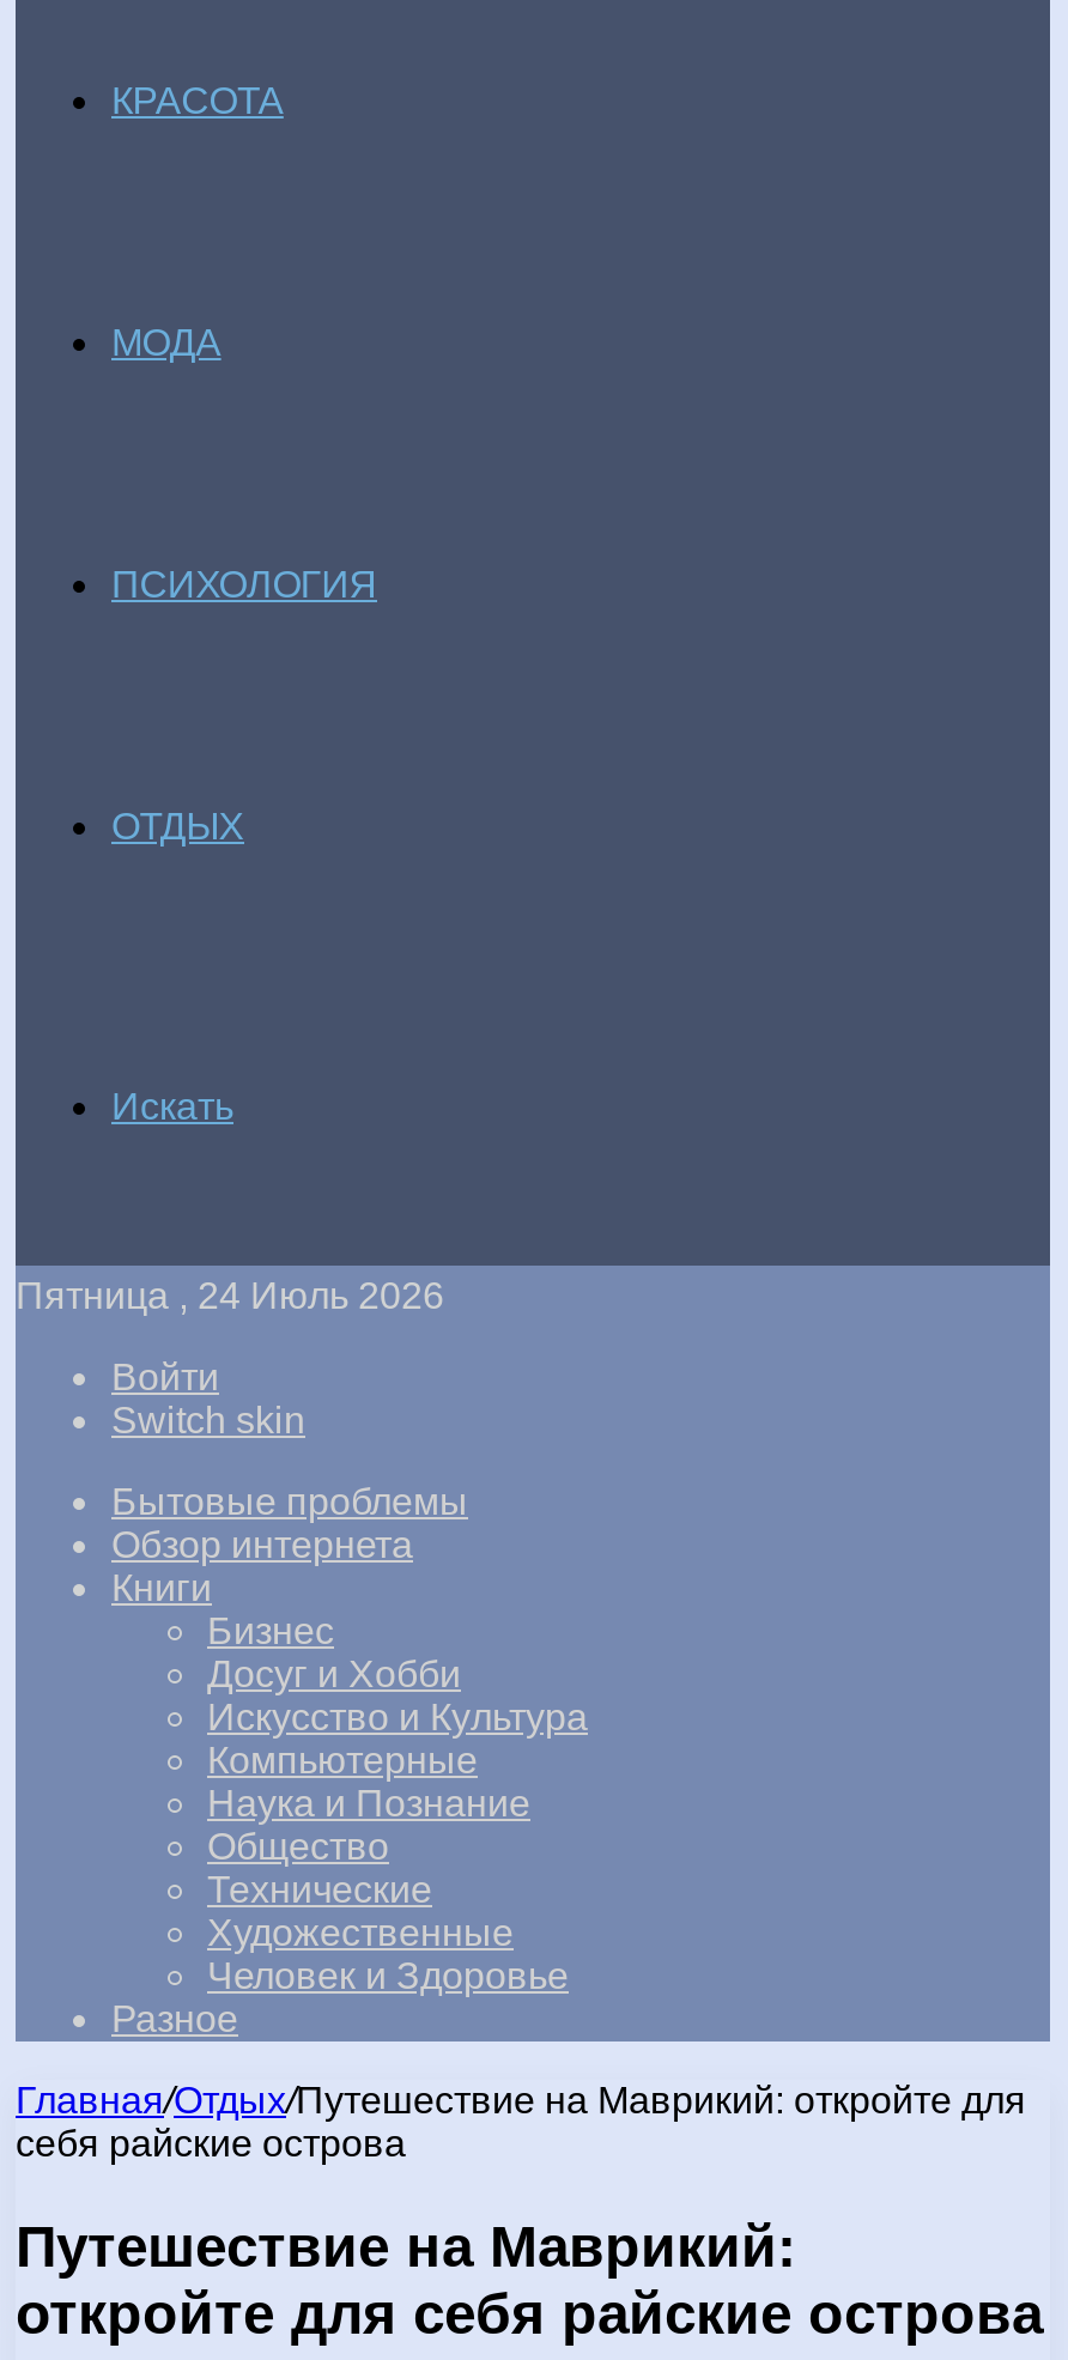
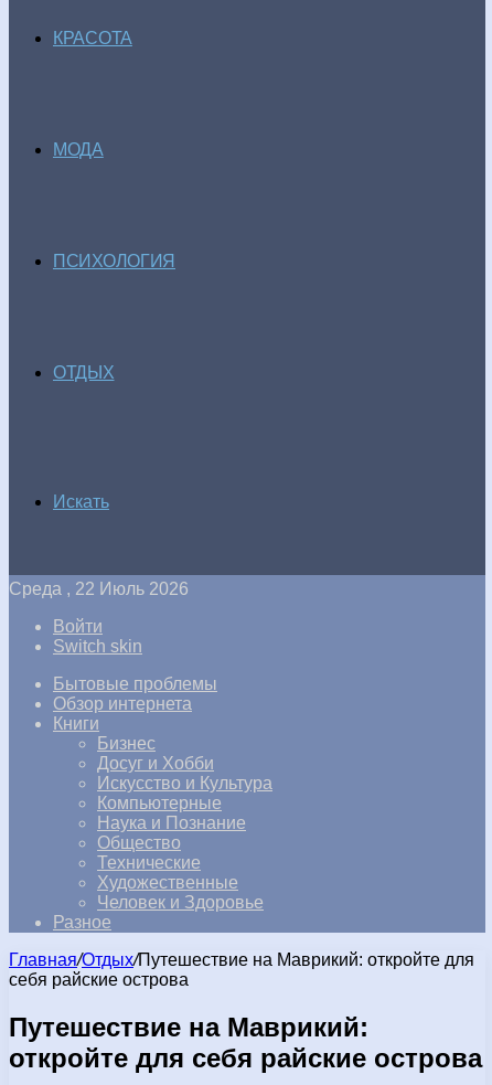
- Пятница , 24 Июль 2026
+ Среда , 22 Июль 2026
